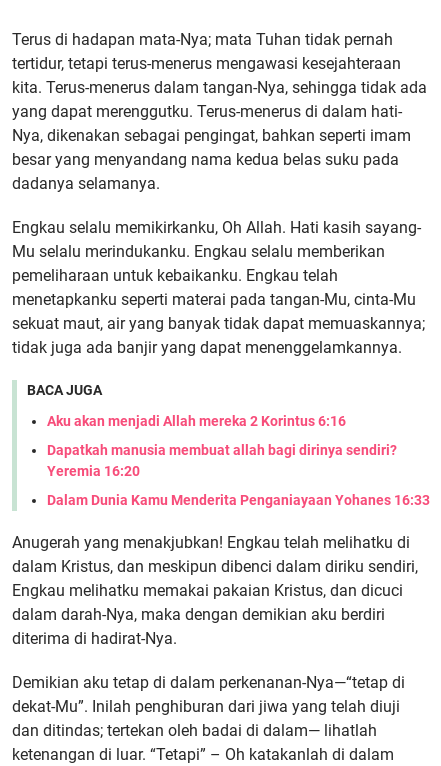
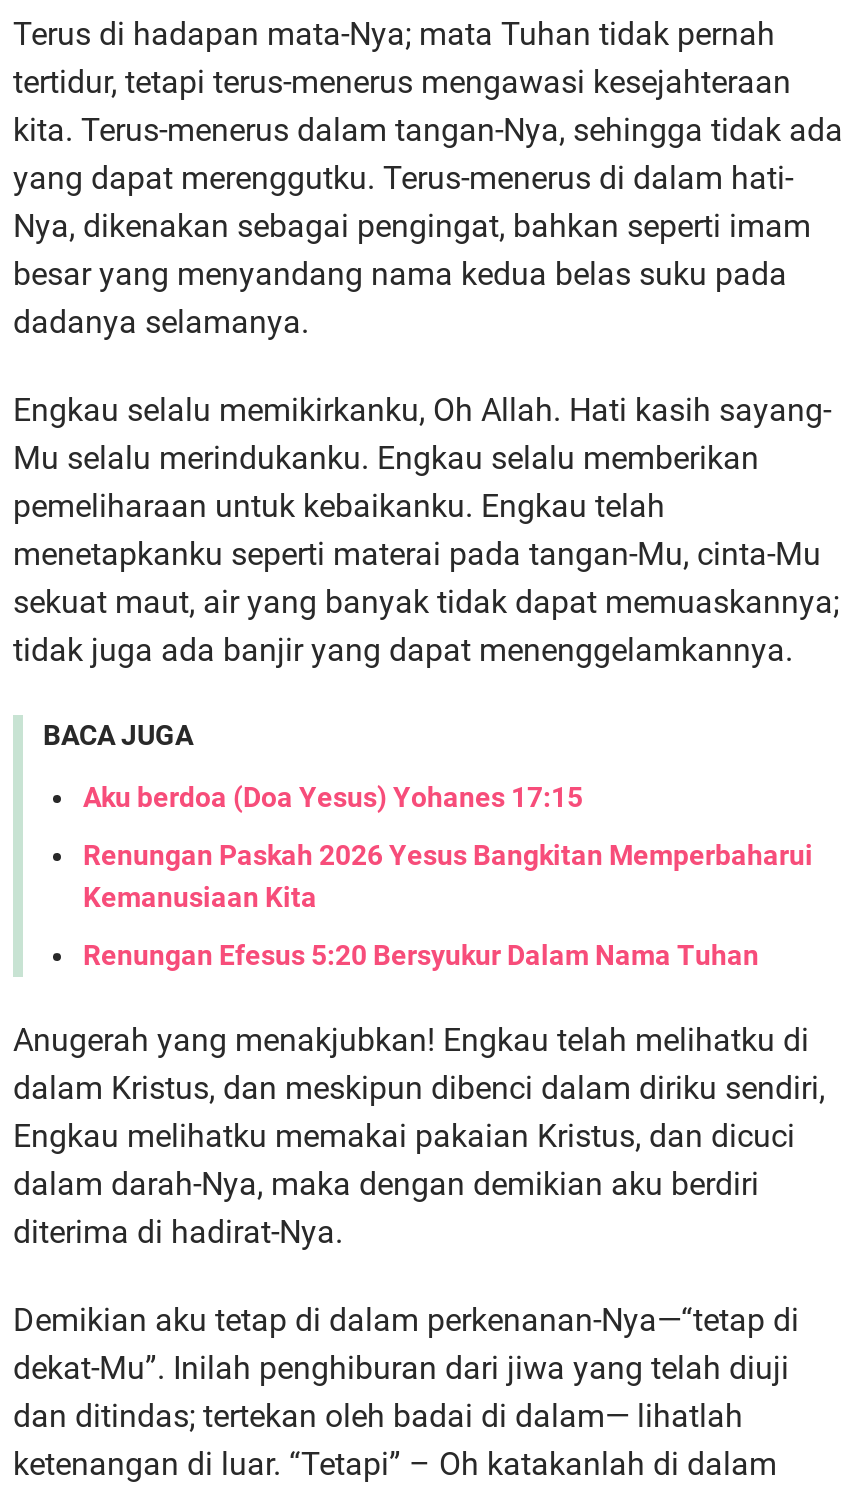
- Aku akan menjadi Allah mereka 2 Korintus 6:16
+ Aku berdoa (Doa Yesus) Yohanes 17:15

- Dapatkah manusia membuat allah bagi dirinya sendiri?
- Yeremia 16:20
+ Renungan Paskah 2026 Yesus Bangkitan Memperbaharui
+ Kemanusiaan Kita

- Dalam Dunia Kamu Menderita Penganiayaan Yohanes 16:33
+ Renungan Efesus 5:20 Bersyukur Dalam Nama Tuhan
